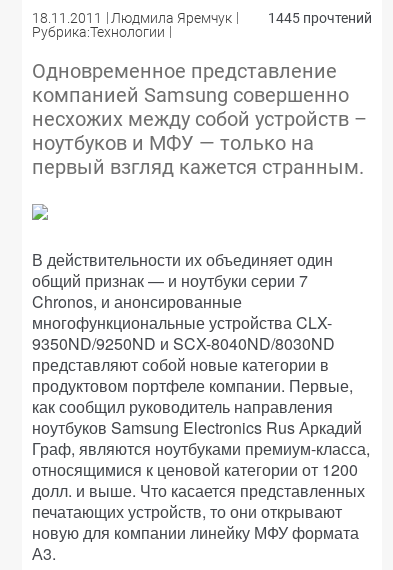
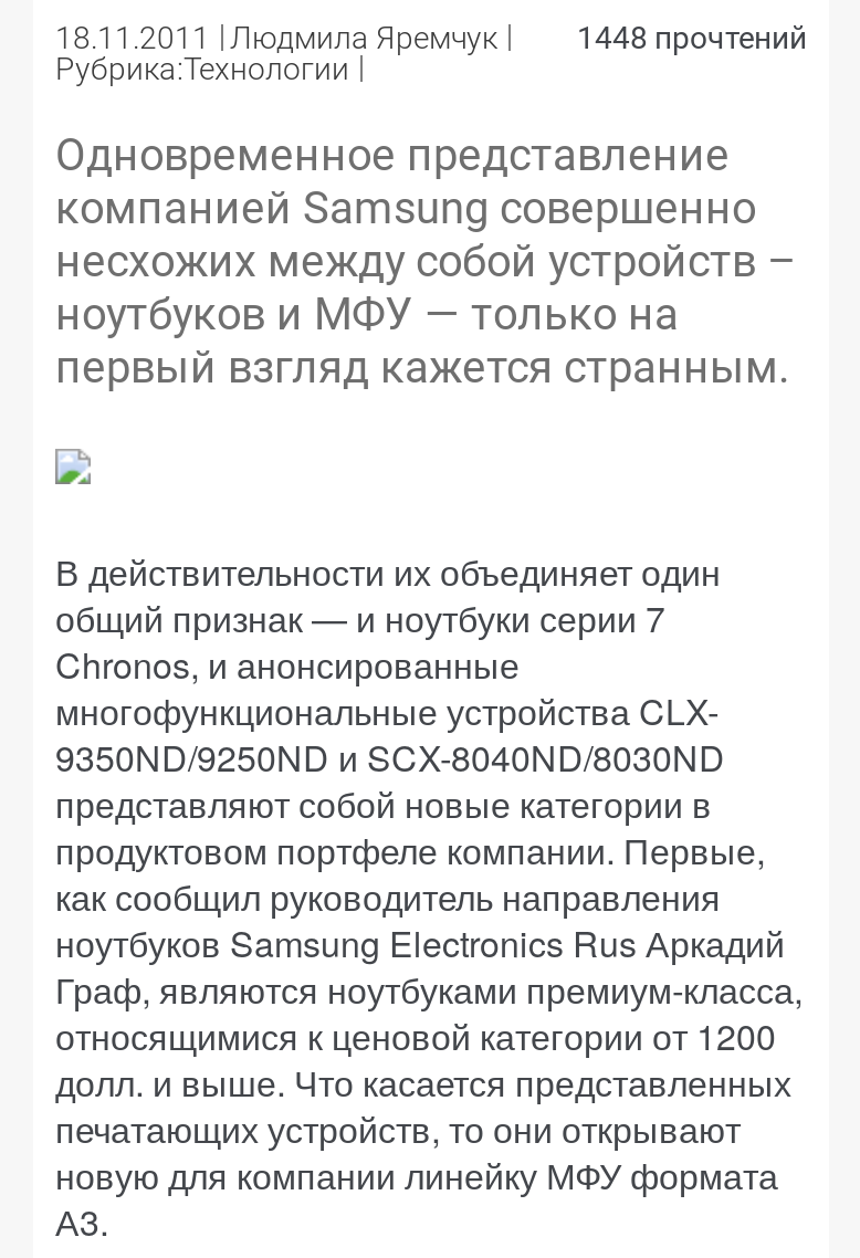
- 1445 прочтений
+ 1448 прочтений
